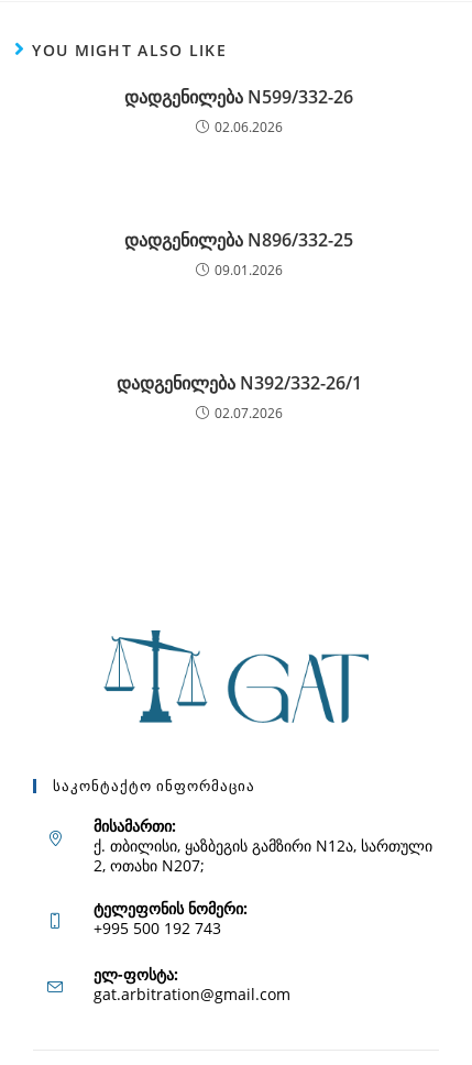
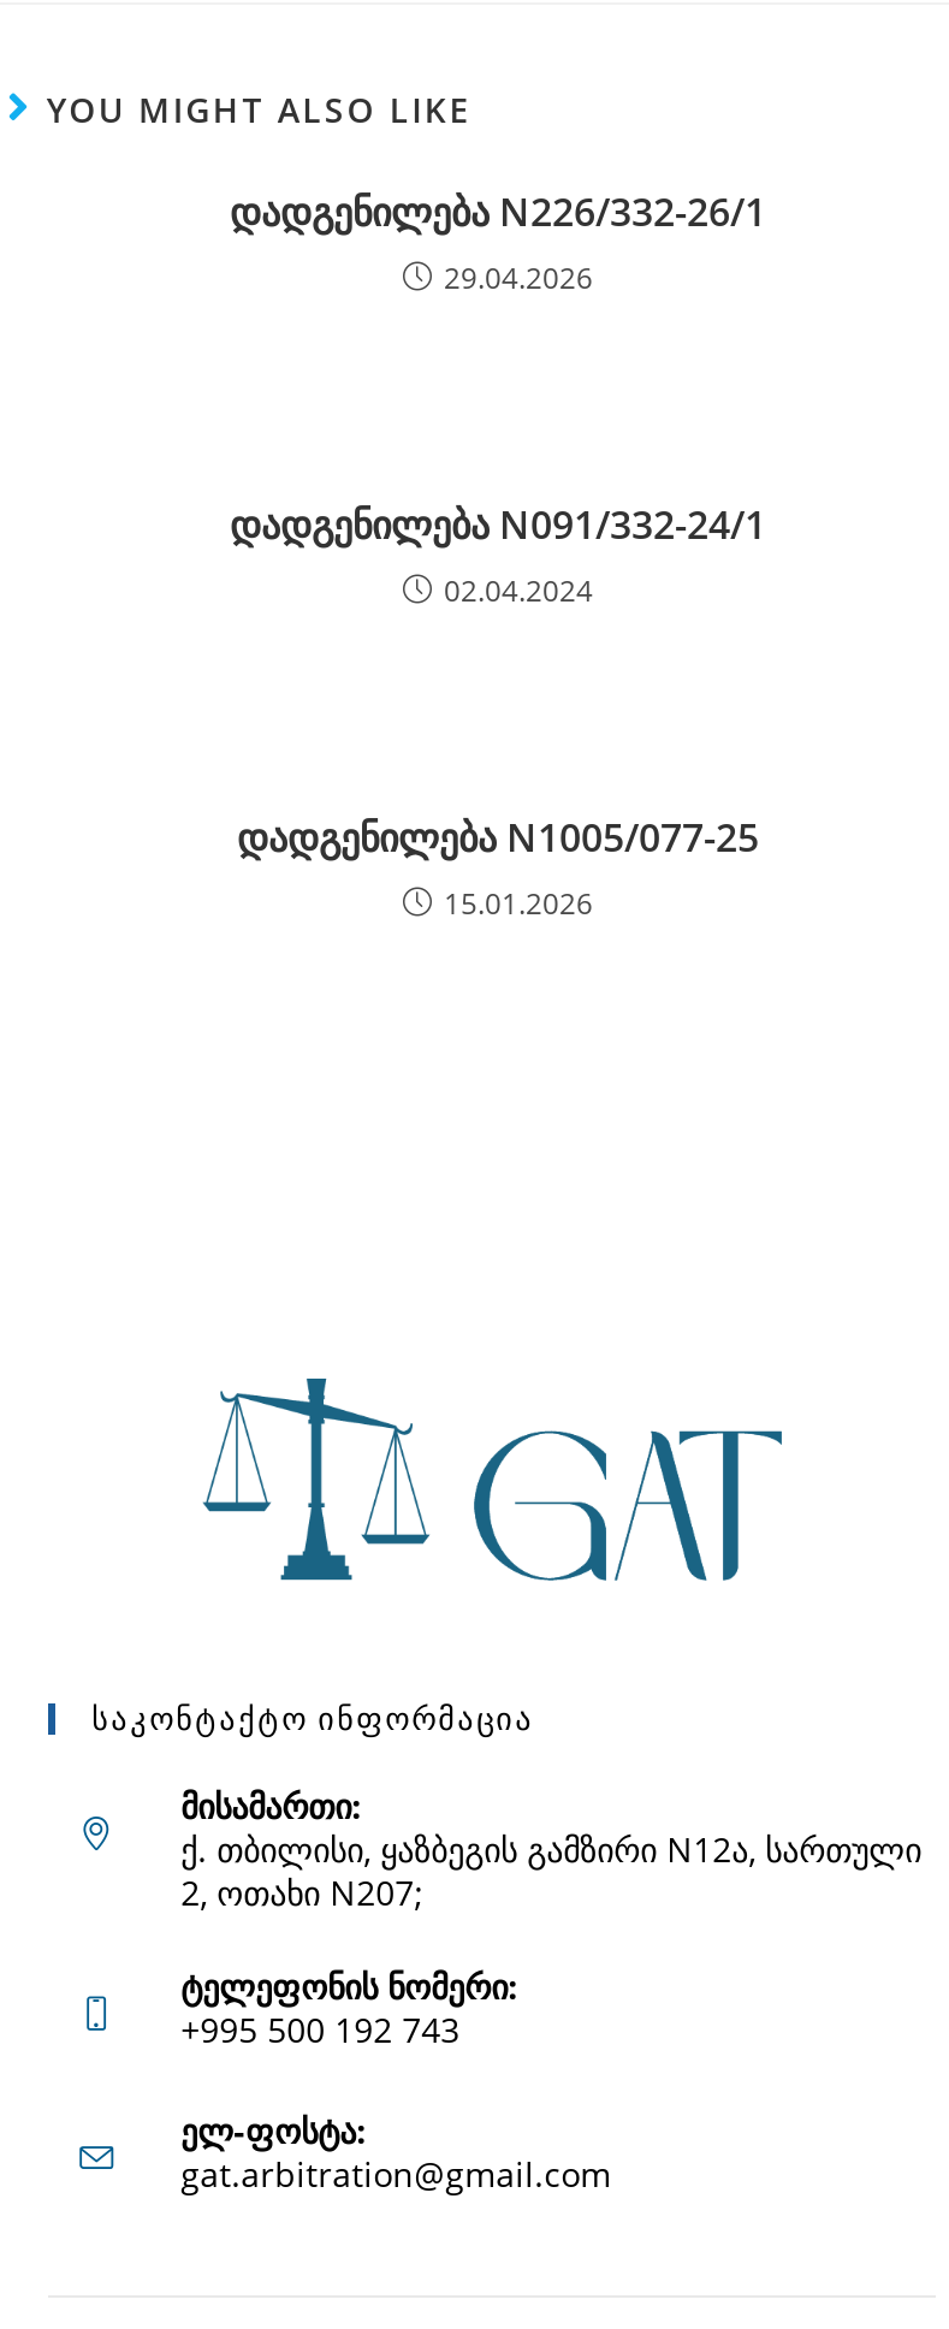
- დადგენილება N599/332-26
+ დადგენილება N226/332-26/1

- 02.06.2026
+ 29.04.2026

- დადგენილება N896/332-25
+ დადგენილება N091/332-24/1

- 09.01.2026
+ 02.04.2024

- დადგენილება N392/332-26/1
+ დადგენილება N1005/077-25

- 02.07.2026
+ 15.01.2026
